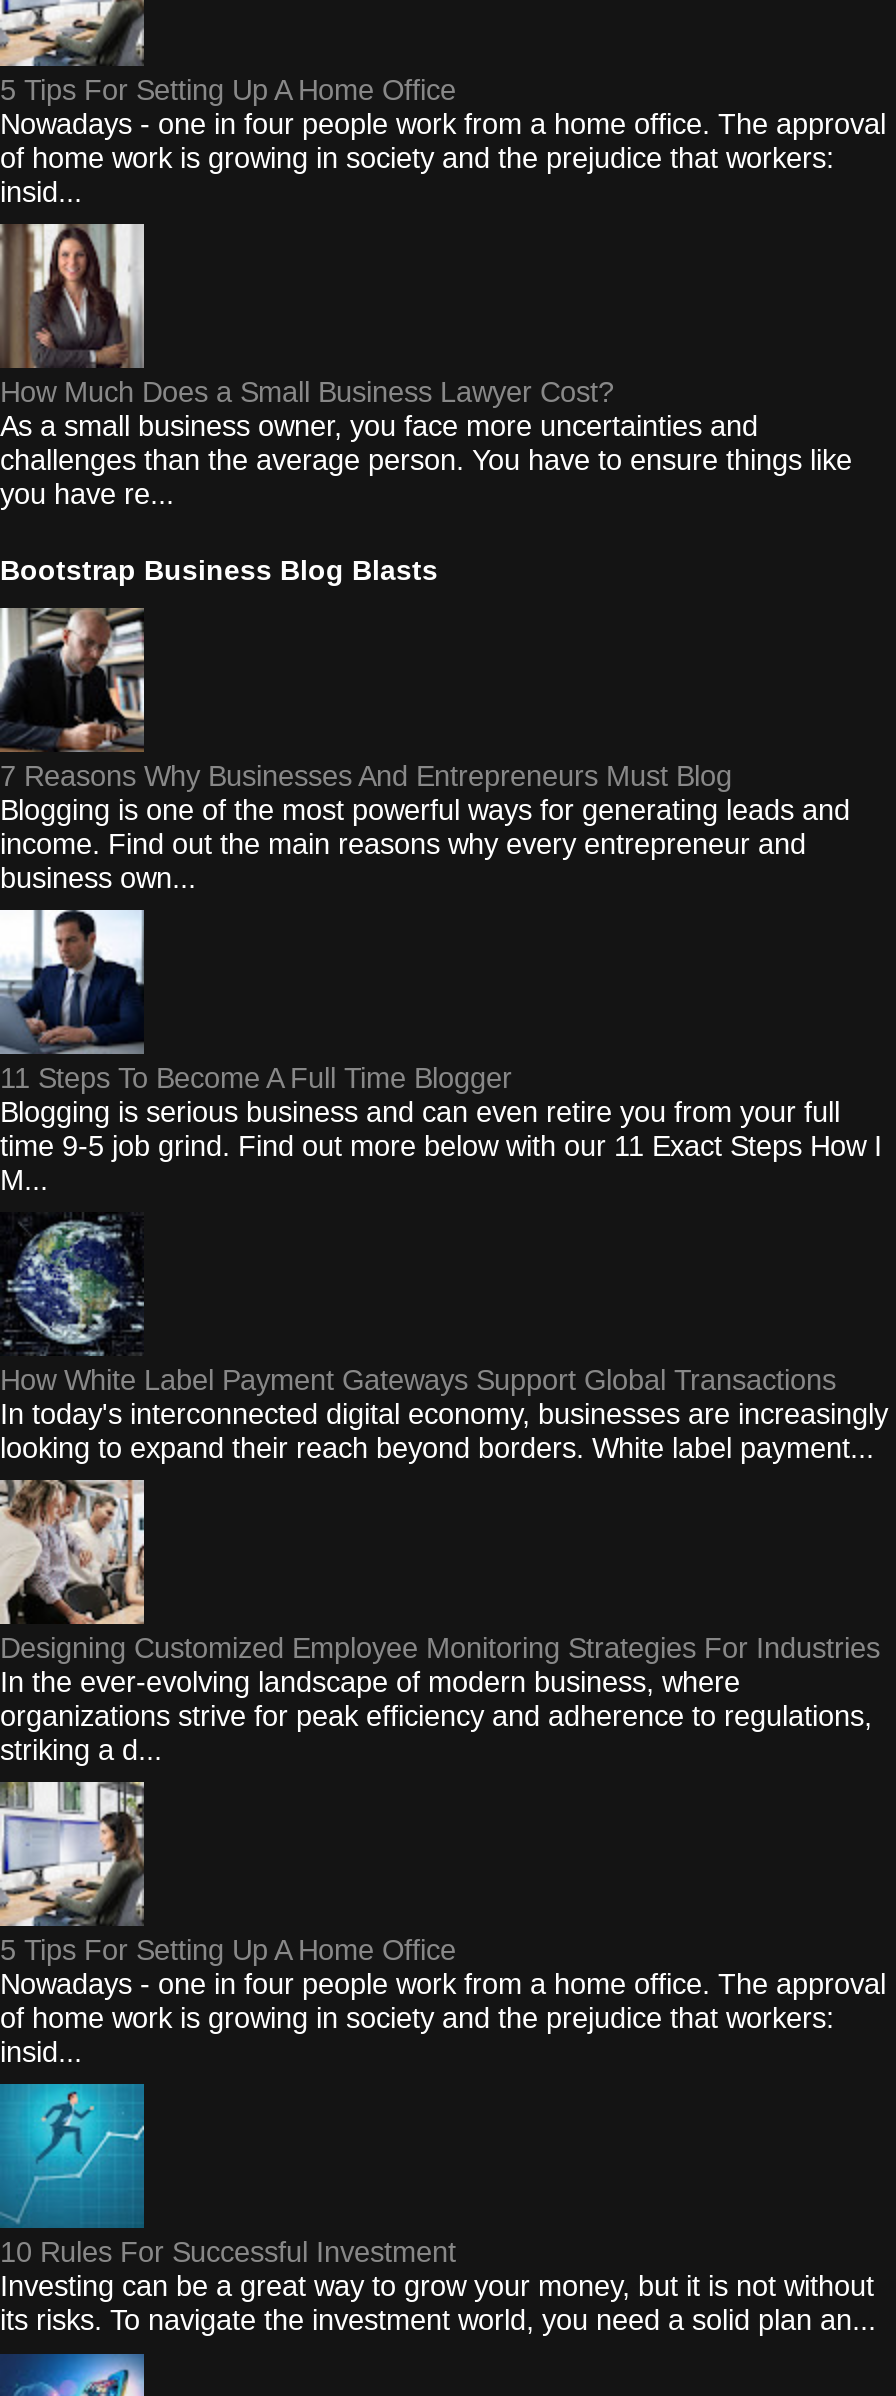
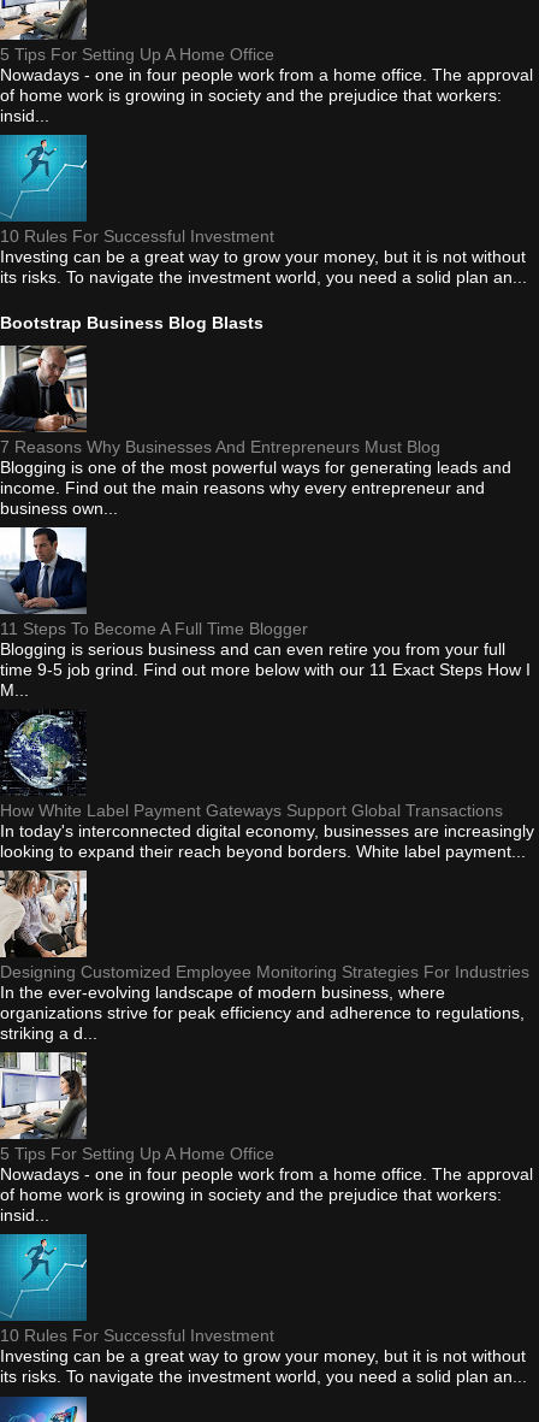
- [image]
- How Much Does a Small Business Lawyer Cost?
- As a small business owner, you face more uncertainties and
- challenges than the average person. You have to ensure things like
- you have re...
+ [image]
+ 10 Rules For Successful Investment
+ Investing can be a great way to grow your money, but it is not without
+ its risks. To navigate the investment world, you need a solid plan an...
